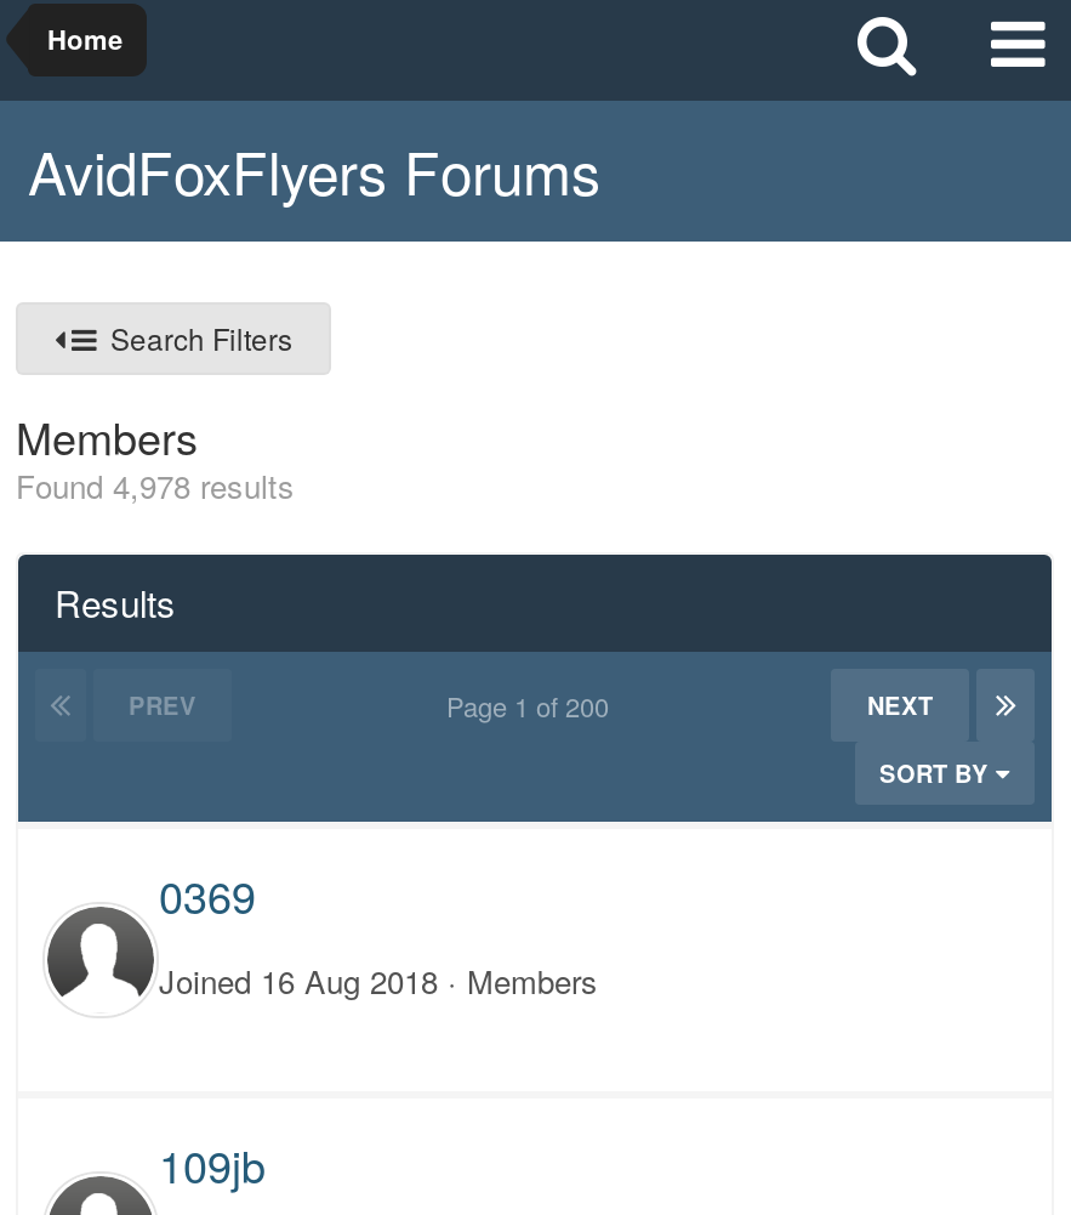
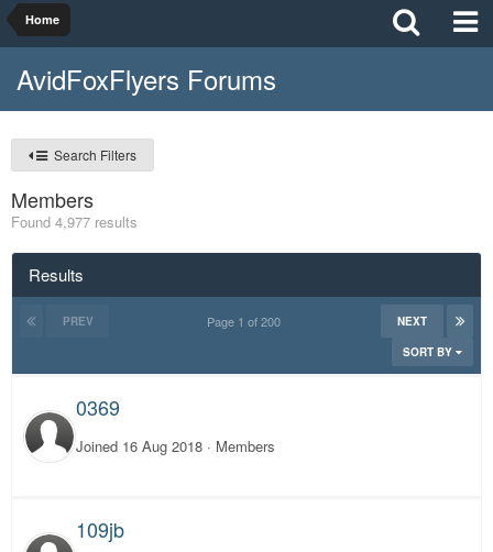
- Found 4,978 results
+ Found 4,977 results
